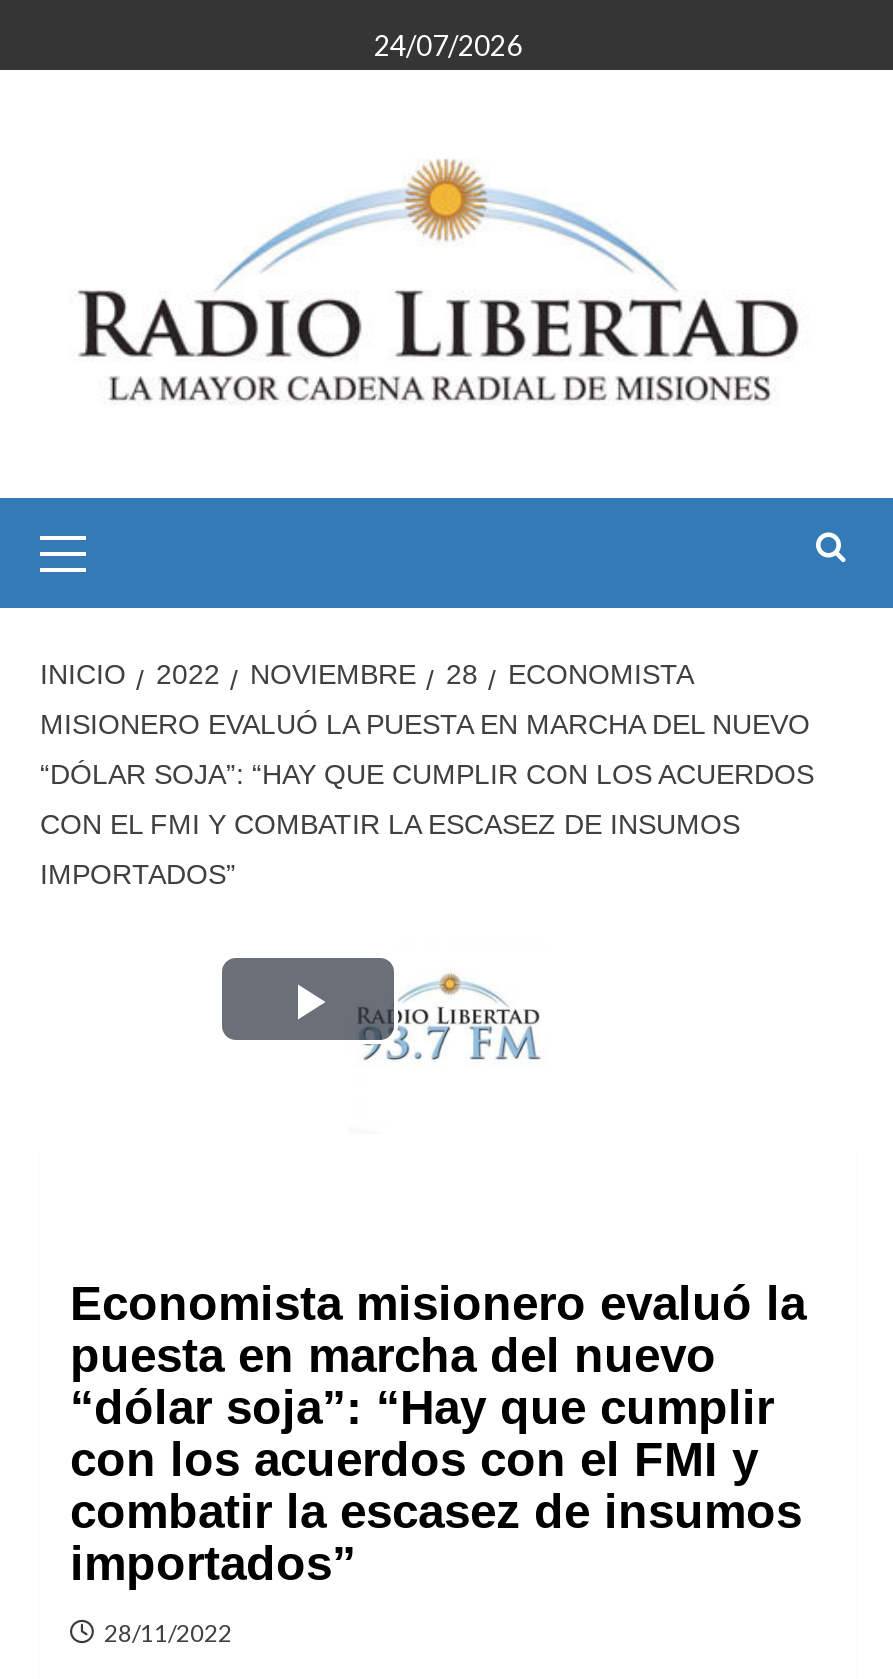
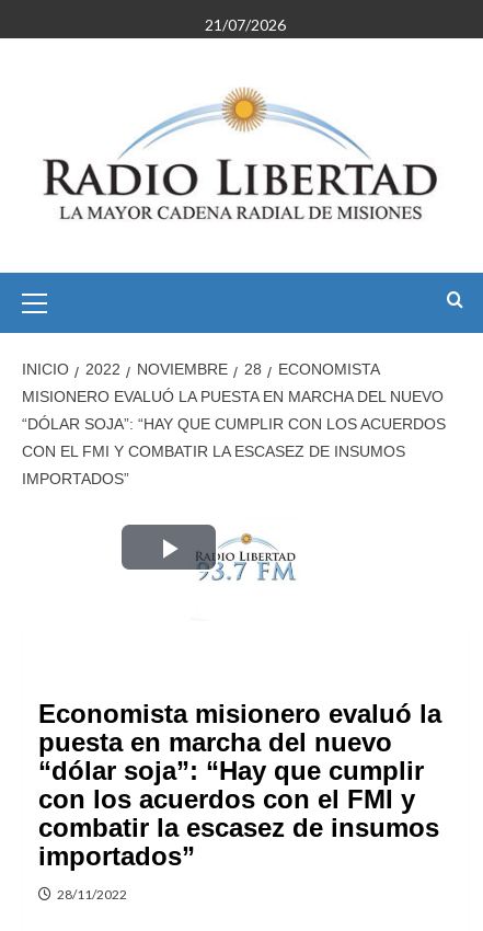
- 24/07/2026
+ 21/07/2026
